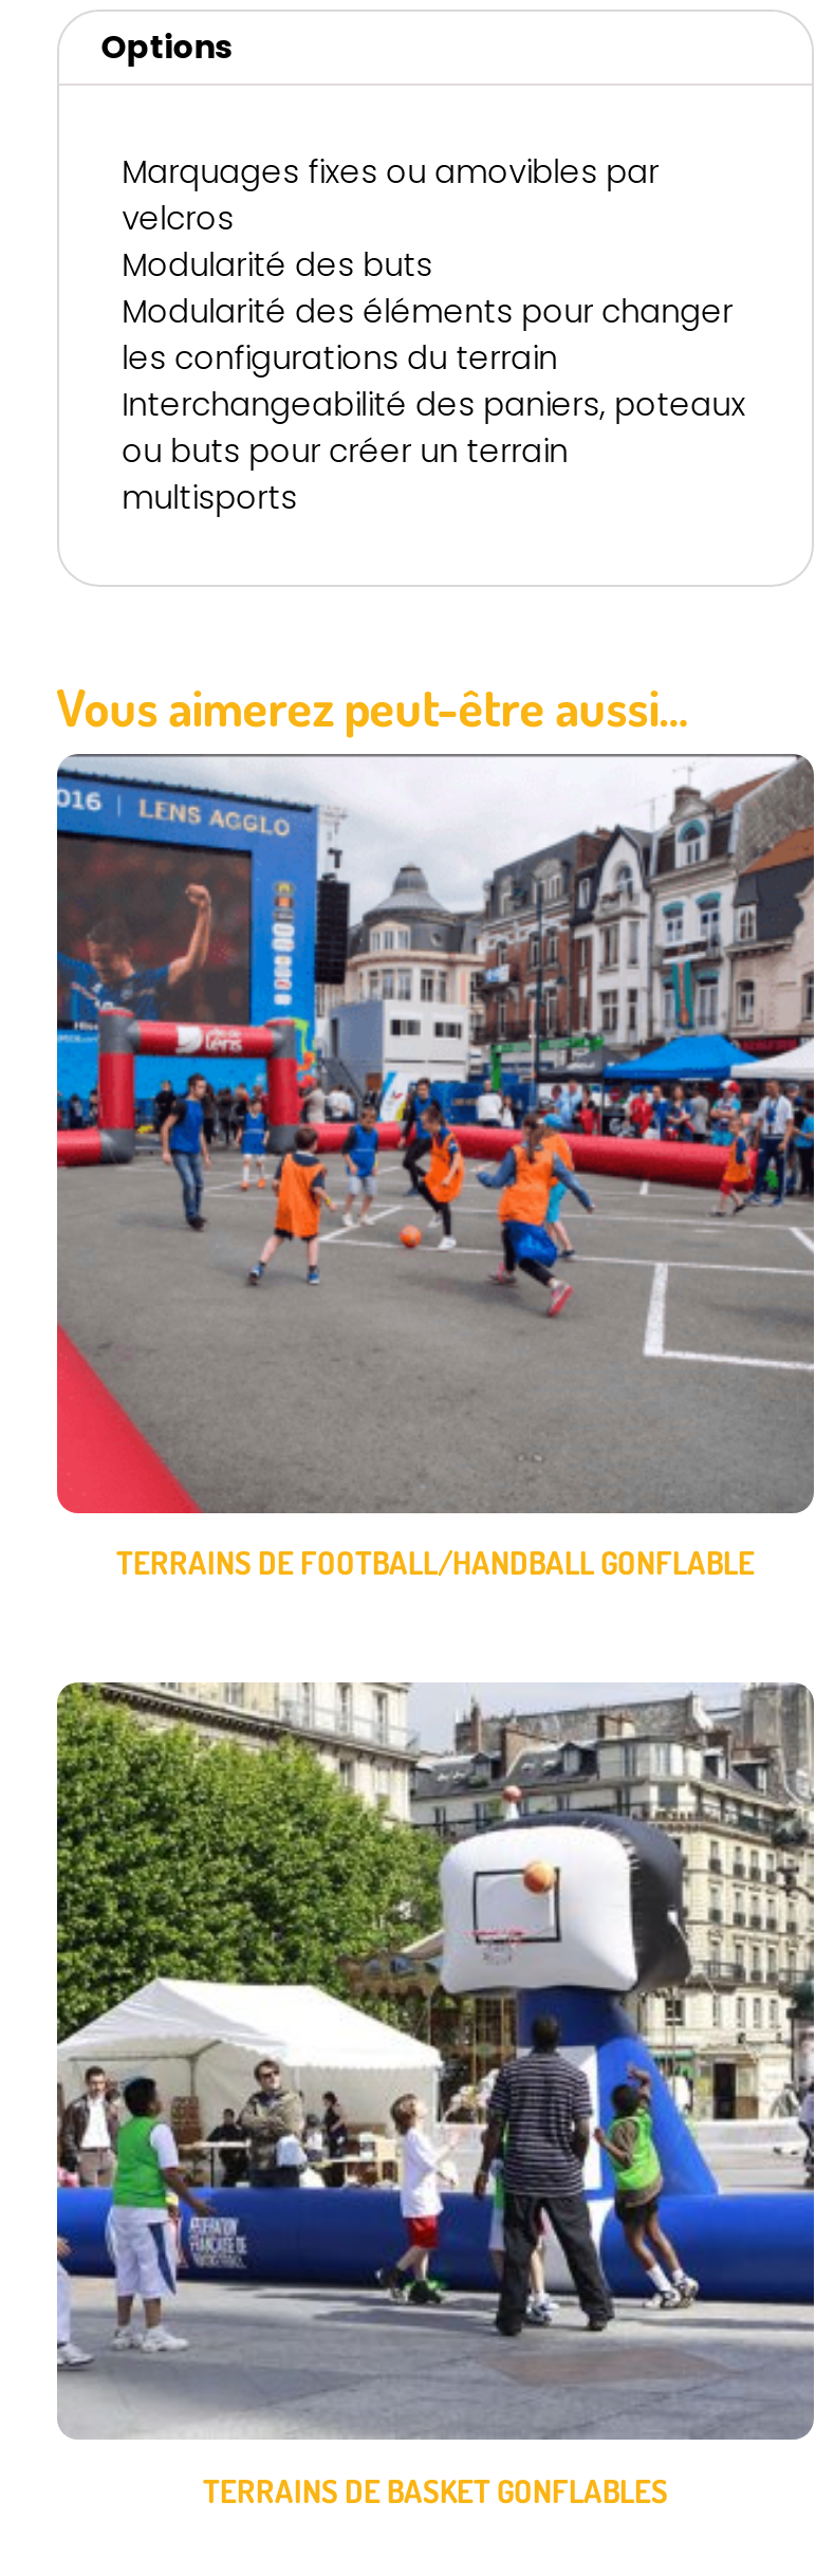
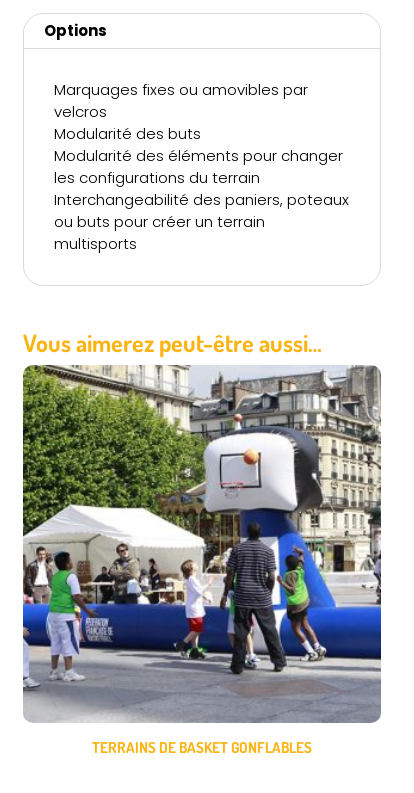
- [image]
- TERRAINS DE FOOTBALL/HANDBALL GONFLABLE
